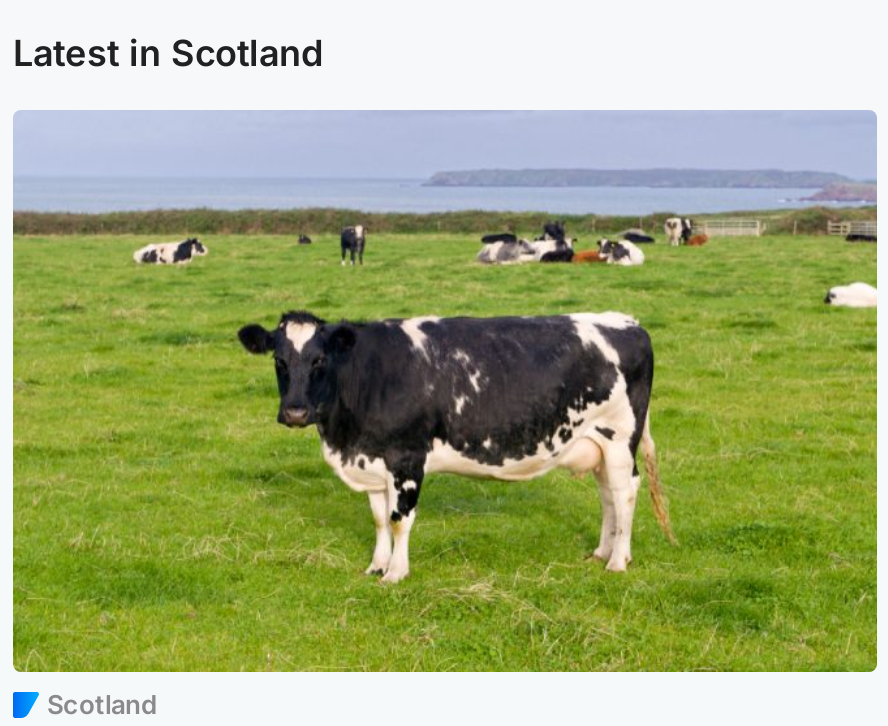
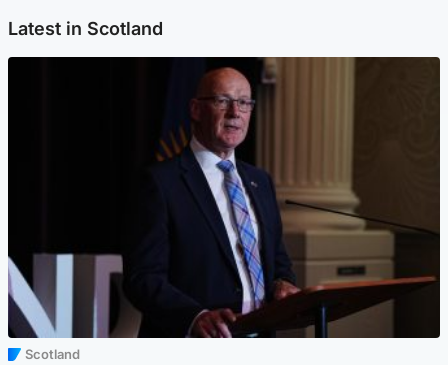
- [image]
+ [image]
